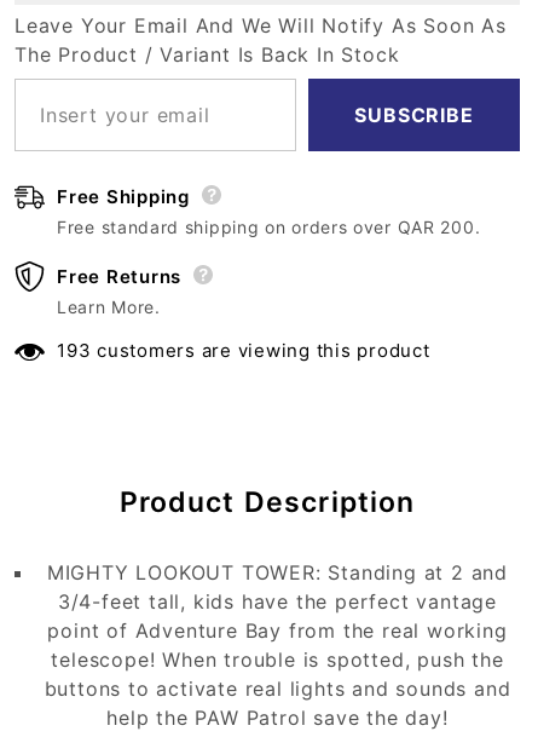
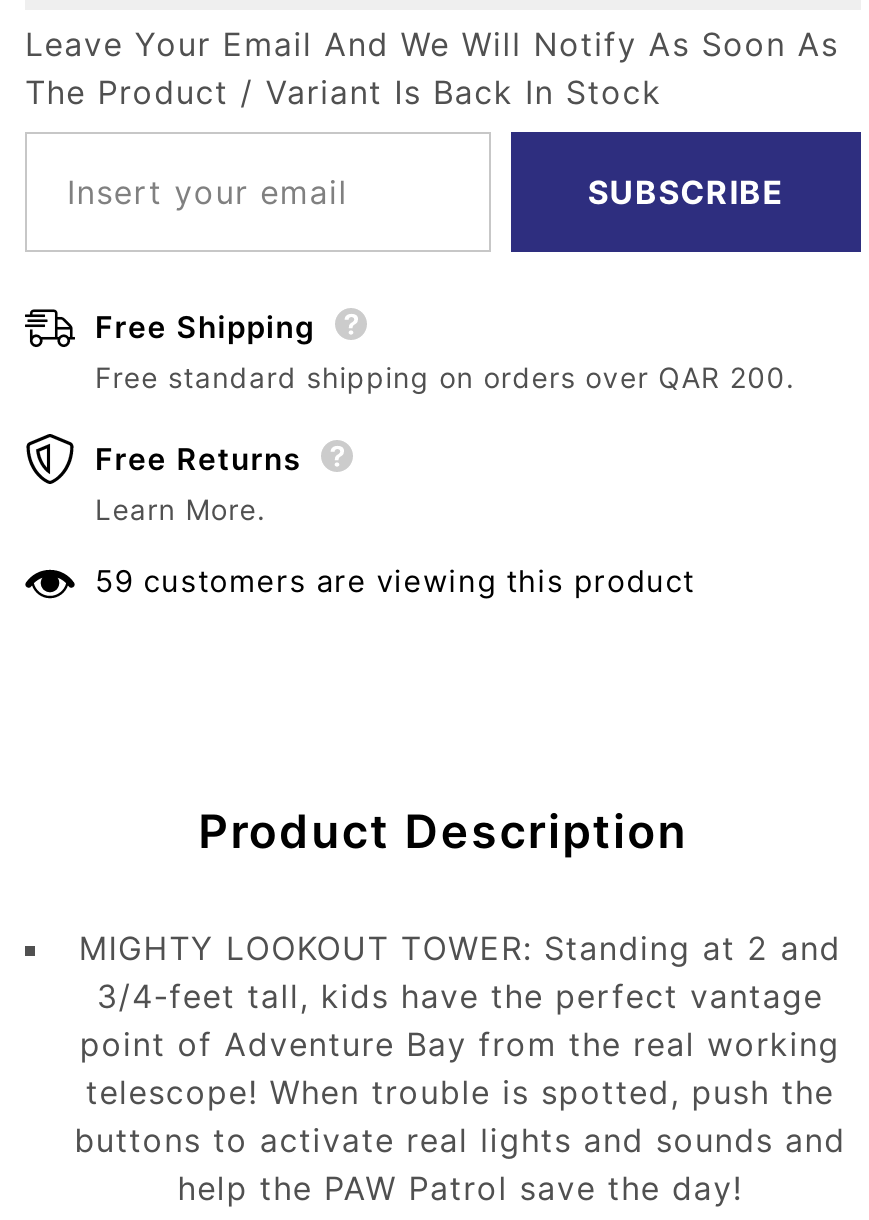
- 193 customers are viewing this product
+ 59 customers are viewing this product
